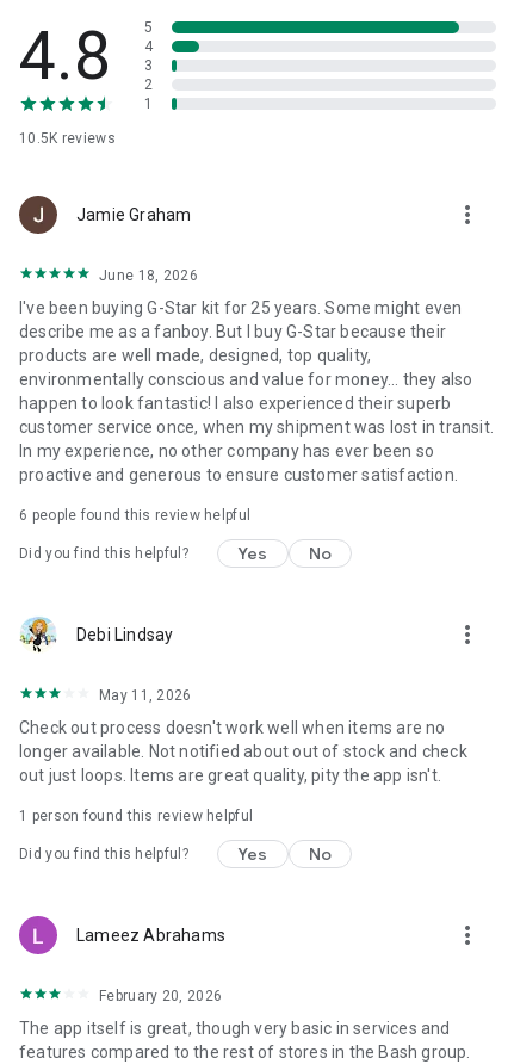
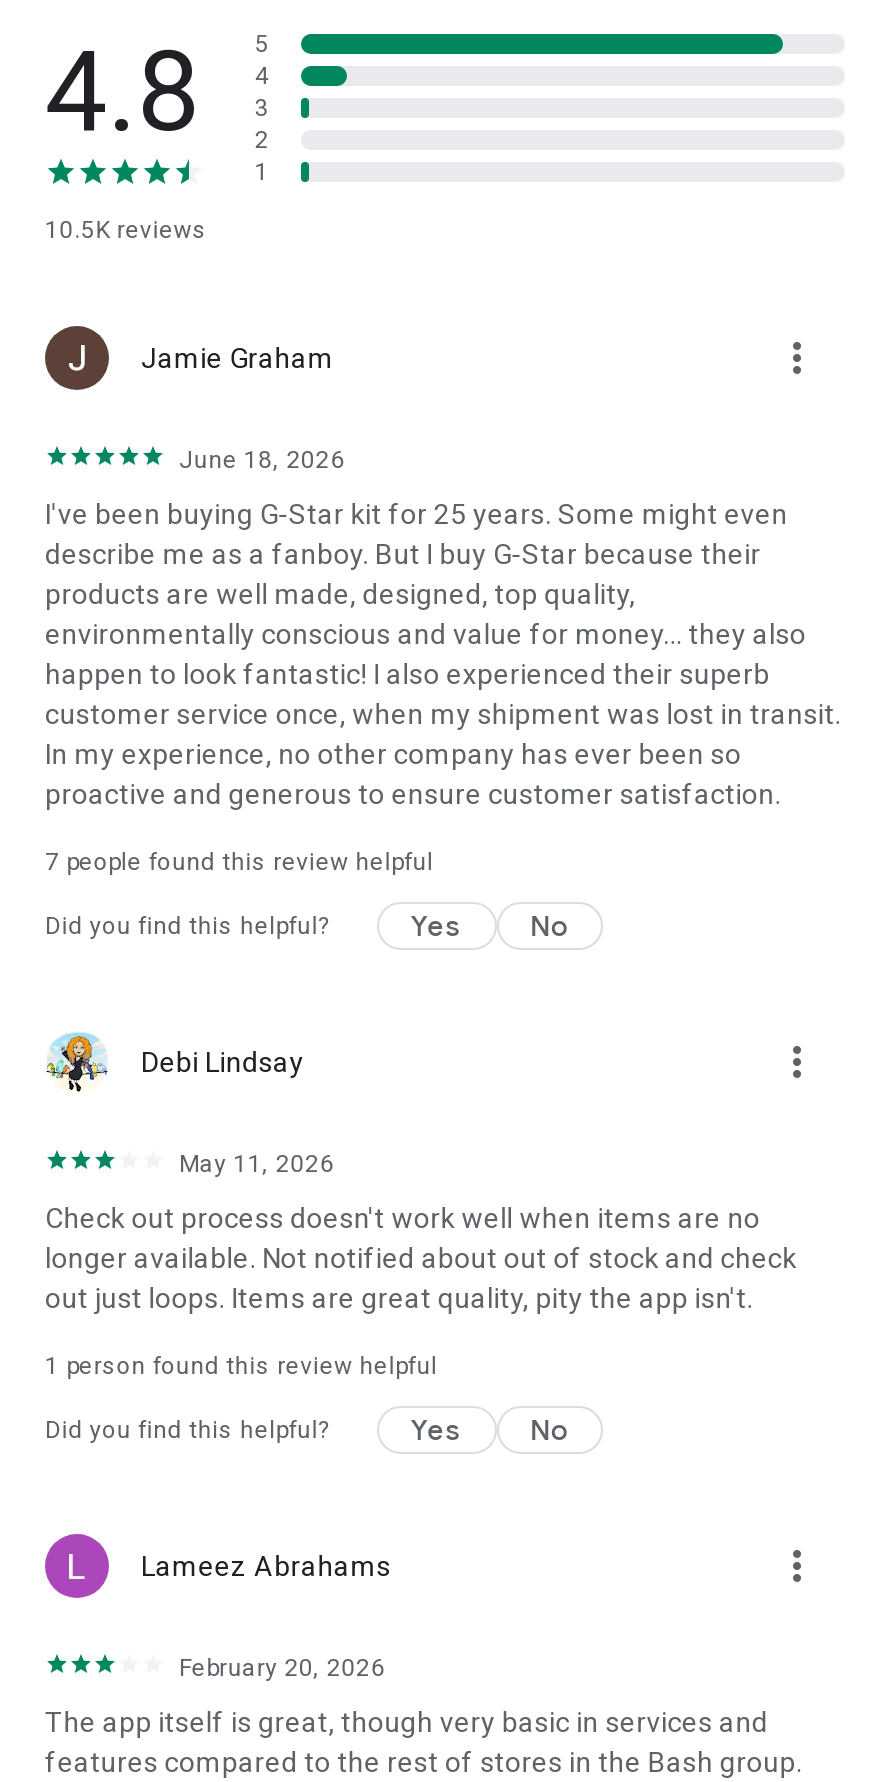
- 6 people found this review helpful
+ 7 people found this review helpful
